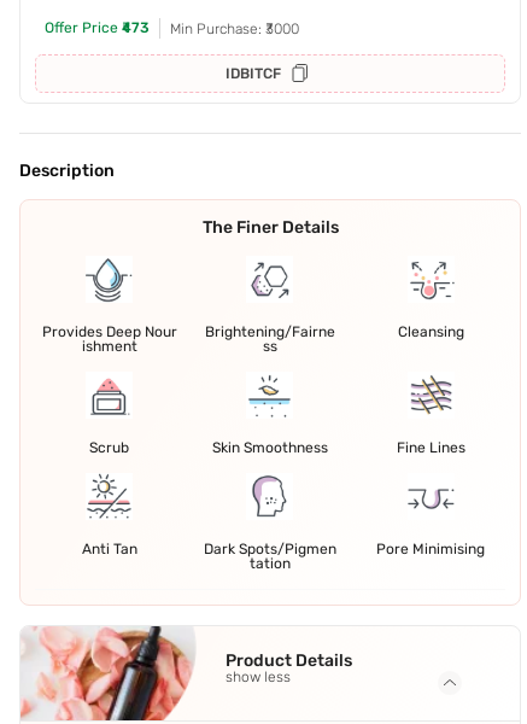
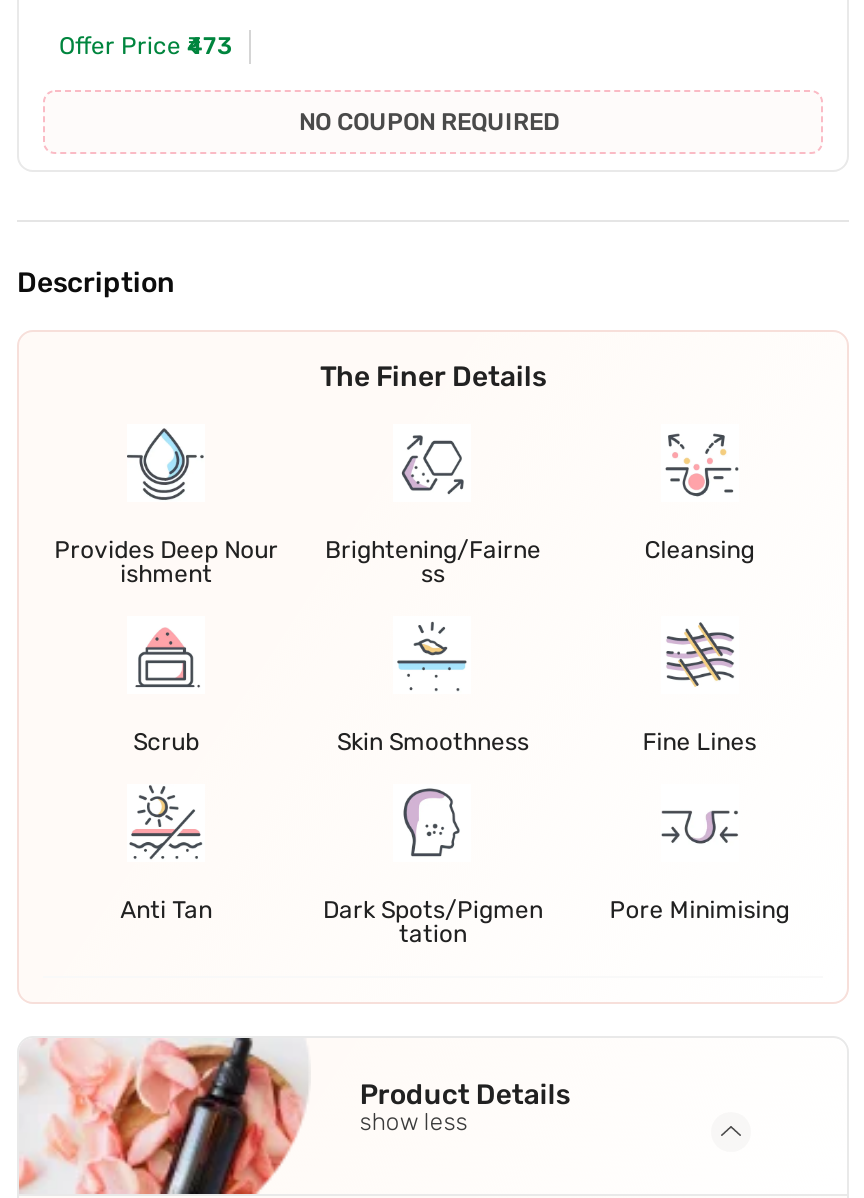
- Min Purchase: ₹3000
- IDBITCF
+ NO COUPON REQUIRED
